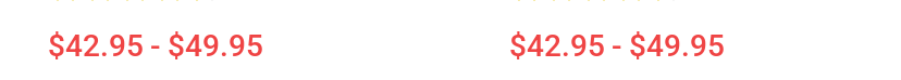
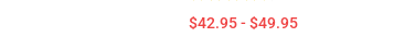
- $42.95 - $49.95
